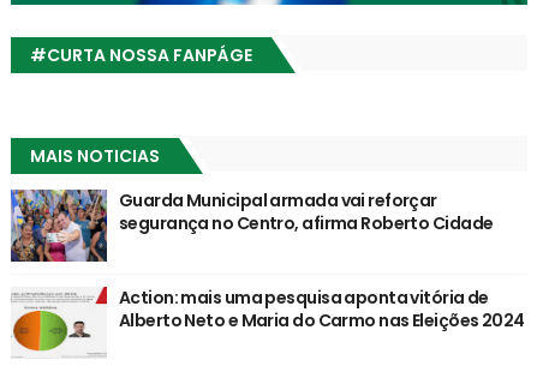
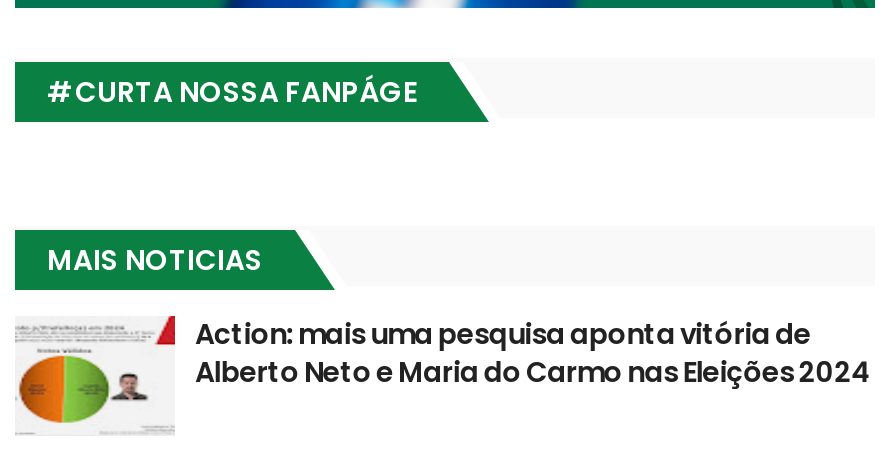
- [image]
- Guarda Municipal armada vai reforçar
- segurança no Centro, afirma Roberto Cidade
